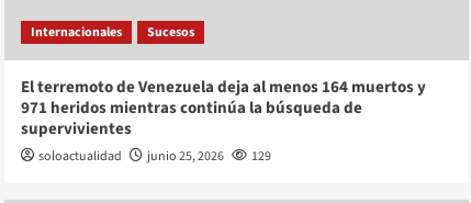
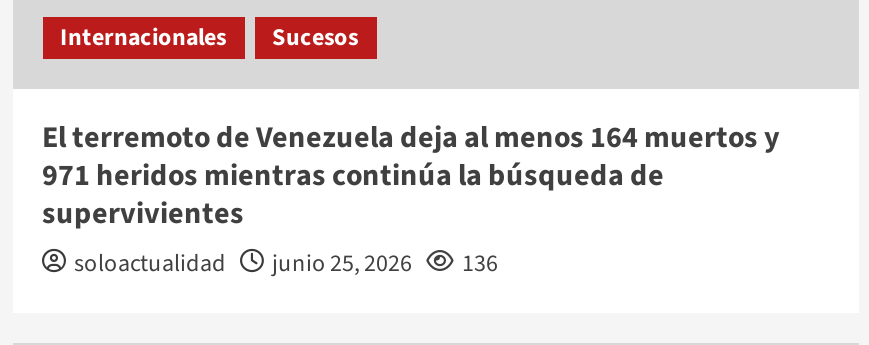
- soloactualidad junio 25, 2026 129
+ soloactualidad junio 25, 2026 136
